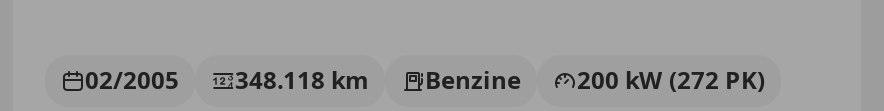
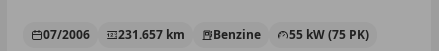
- 02/2005
- 348.118 km
+ 07/2006
+ 231.657 km

- 200 kW (272 PK)
+ 55 kW (75 PK)
